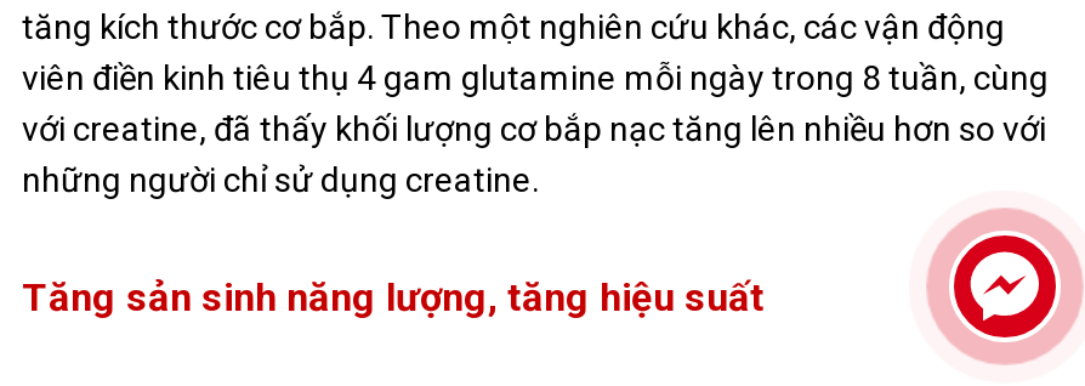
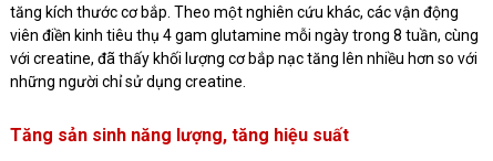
- [image]
